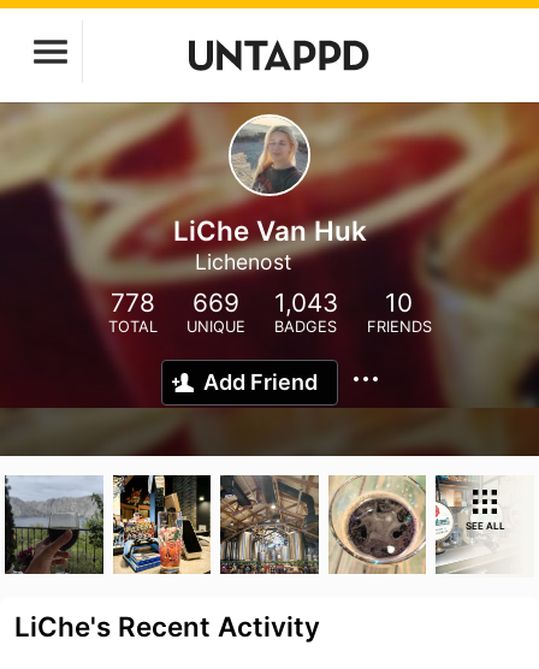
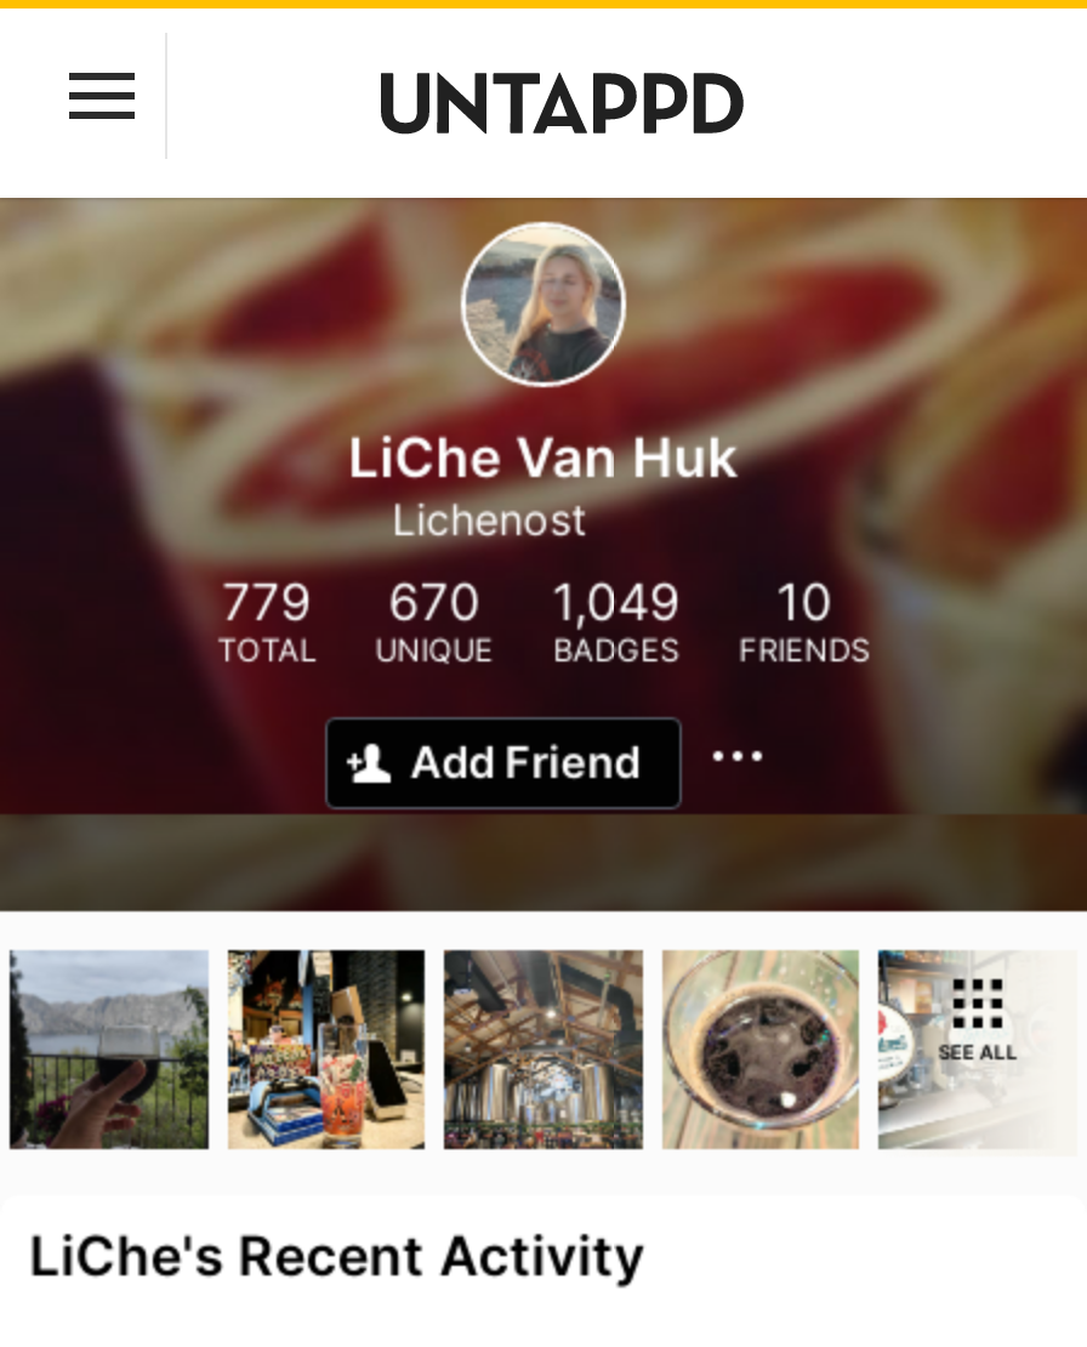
- 778
+ 779

- 669
+ 670

- 1,043
+ 1,049
